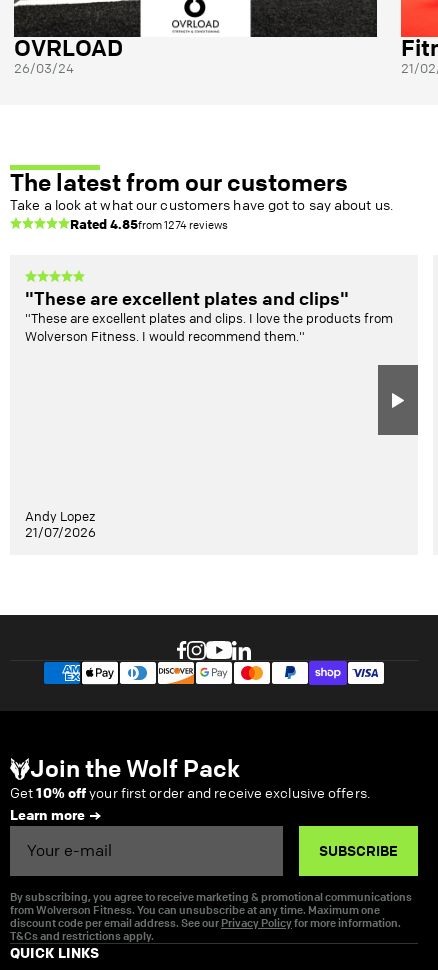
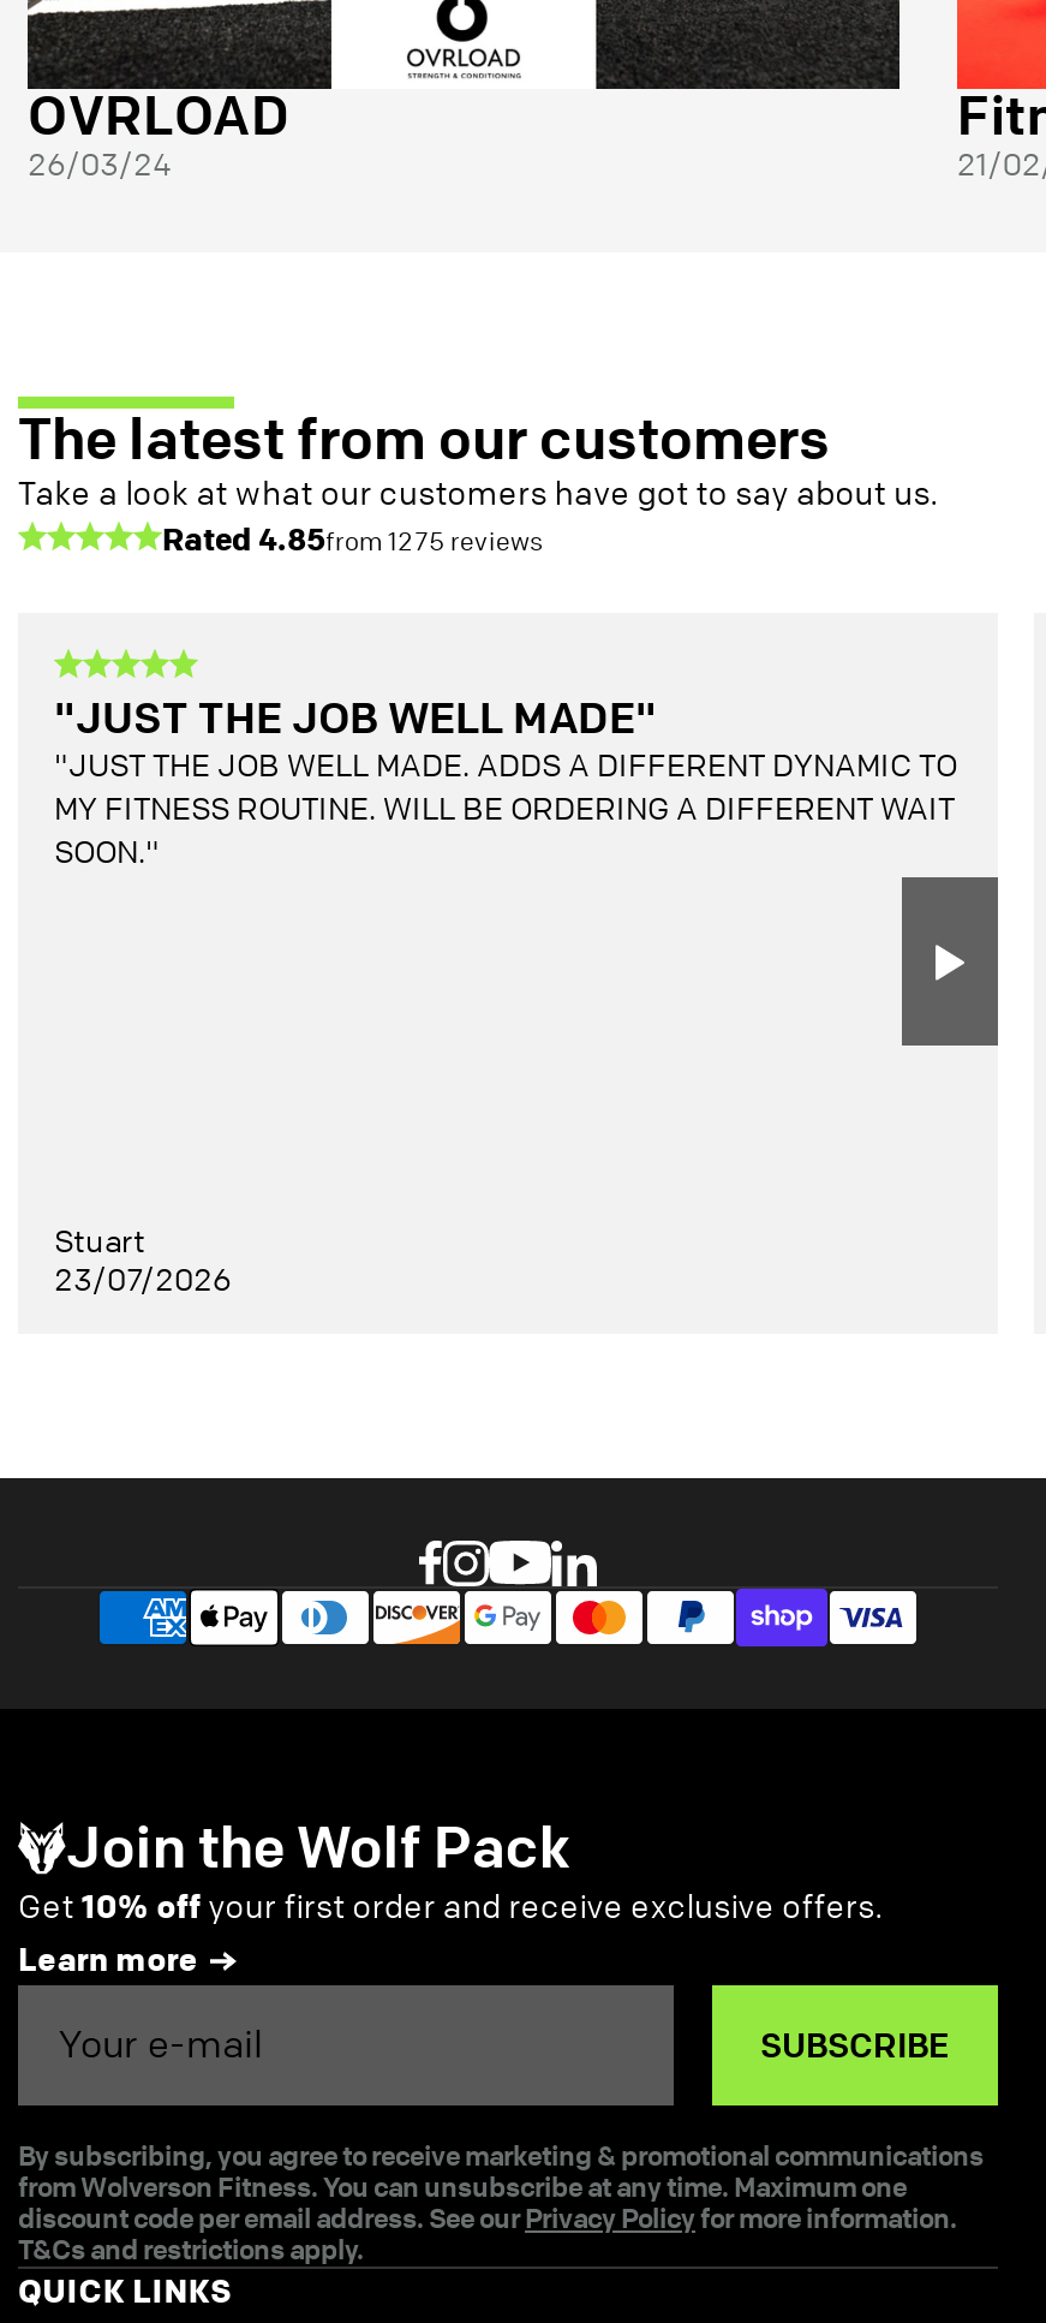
- Rated 4.85from 1274 reviews
+ Rated 4.85from 1275 reviews

- "These are excellent plates and clips"
- "These are excellent plates and clips. I love the products from
- Wolverson Fitness. I would recommend them."
+ "JUST THE JOB WELL MADE"
+ "JUST THE JOB WELL MADE. ADDS A DIFFERENT DYNAMIC TO
+ MY FITNESS ROUTINE. WILL BE ORDERING A DIFFERENT WAIT
+ SOON."

- Andy Lopez
- 21/07/2026
+ Stuart
+ 23/07/2026
